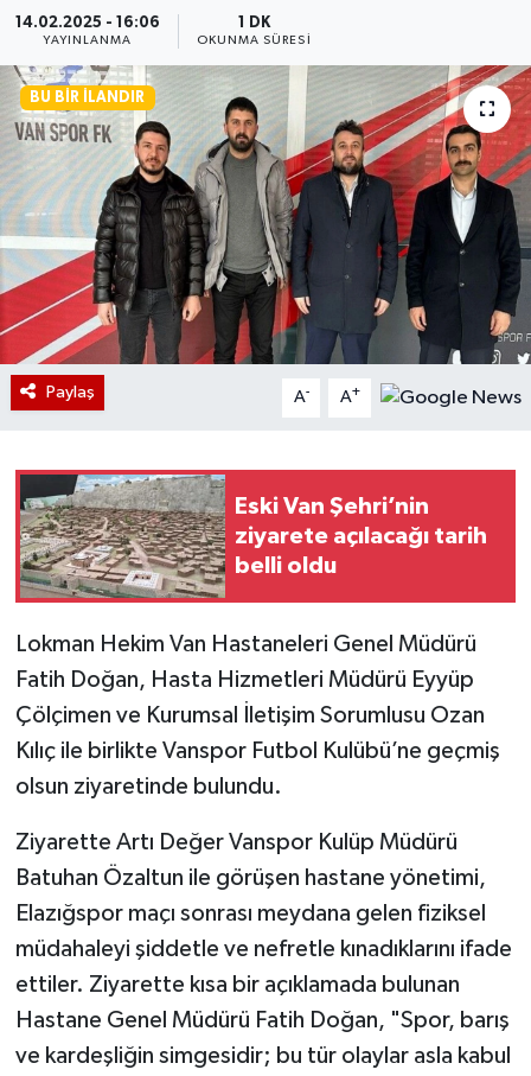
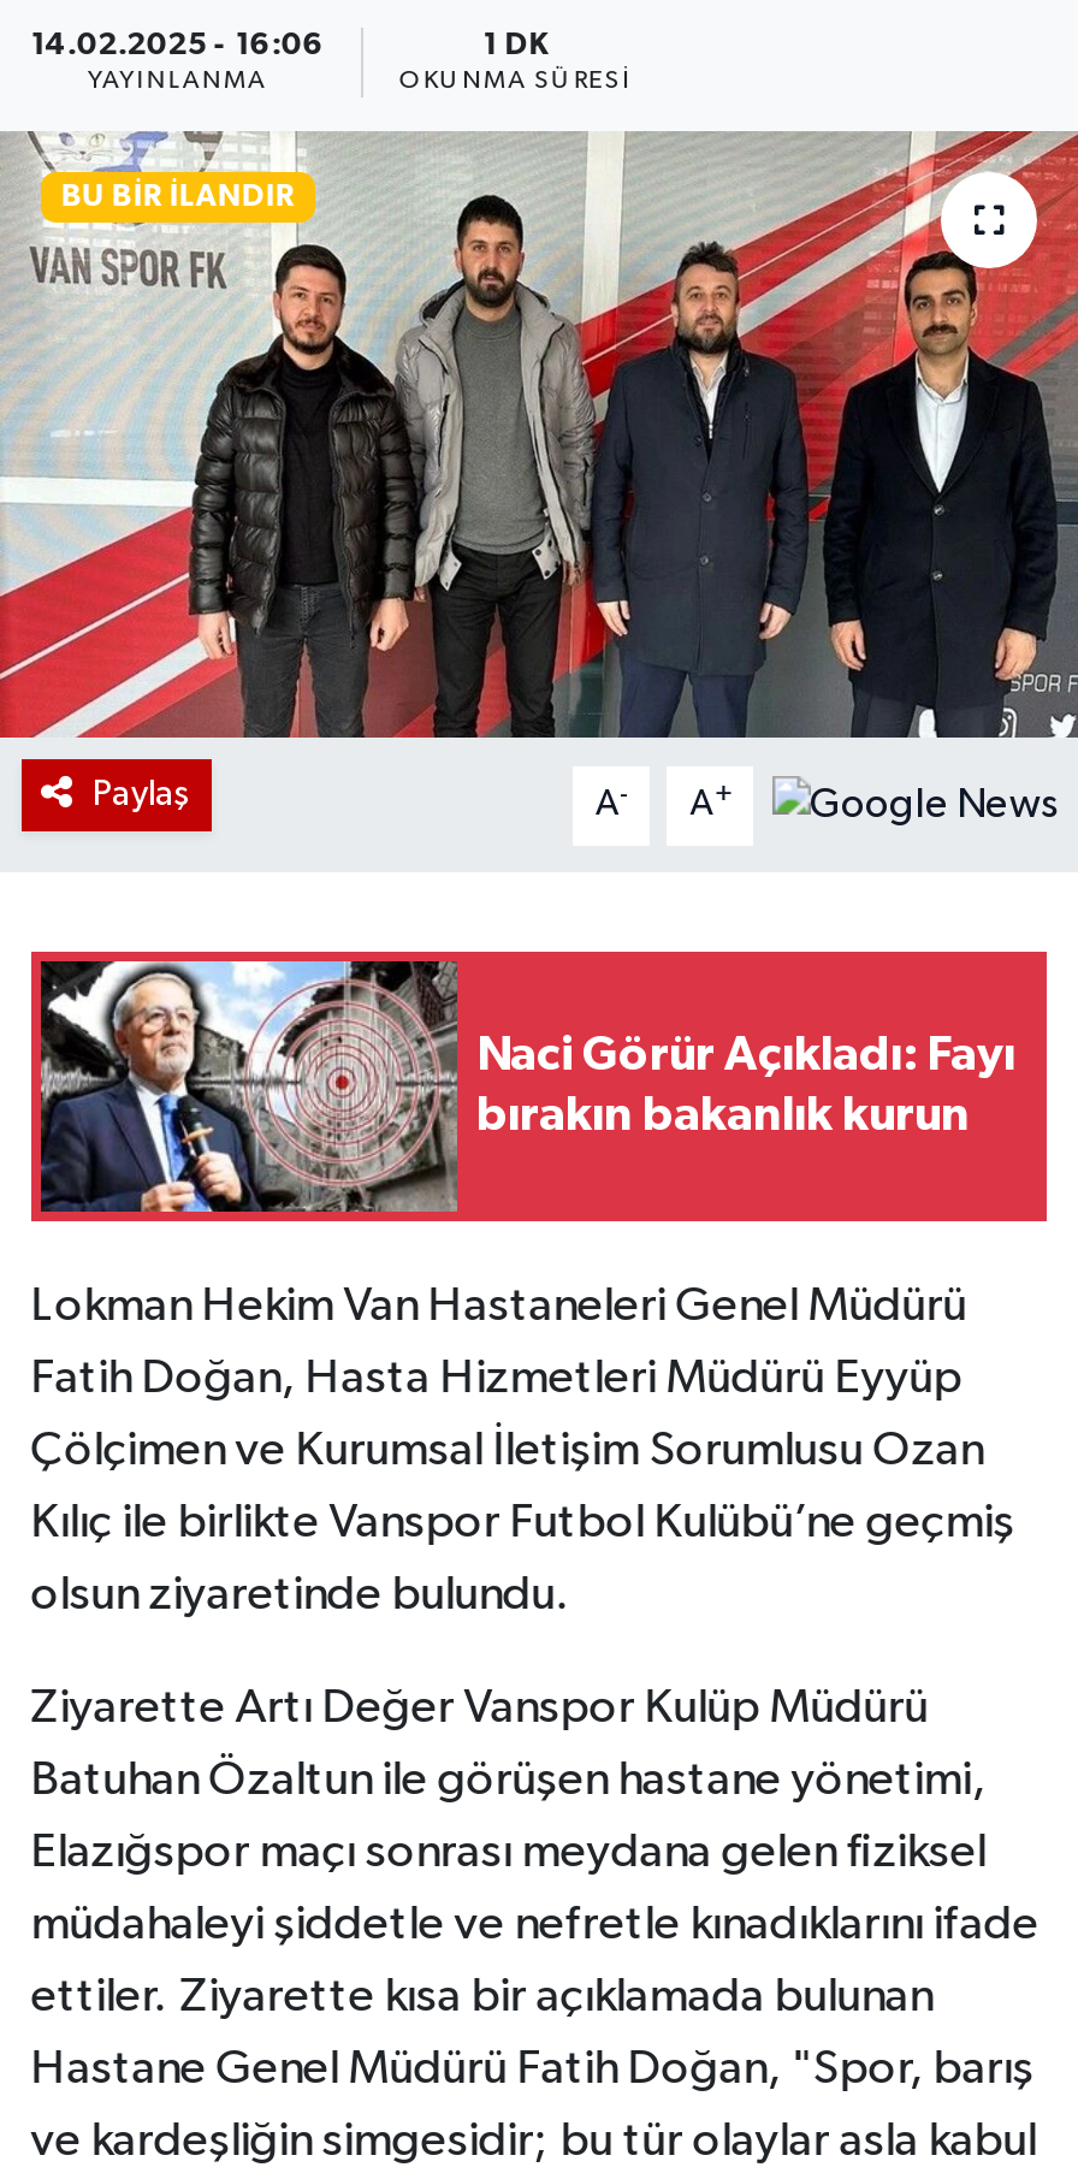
- [image]
- Eski Van Şehri’nin
- ziyarete açılacağı tarih
- belli oldu
+ [image]
+ Naci Görür Açıkladı: Fayı
+ bırakın bakanlık kurun
